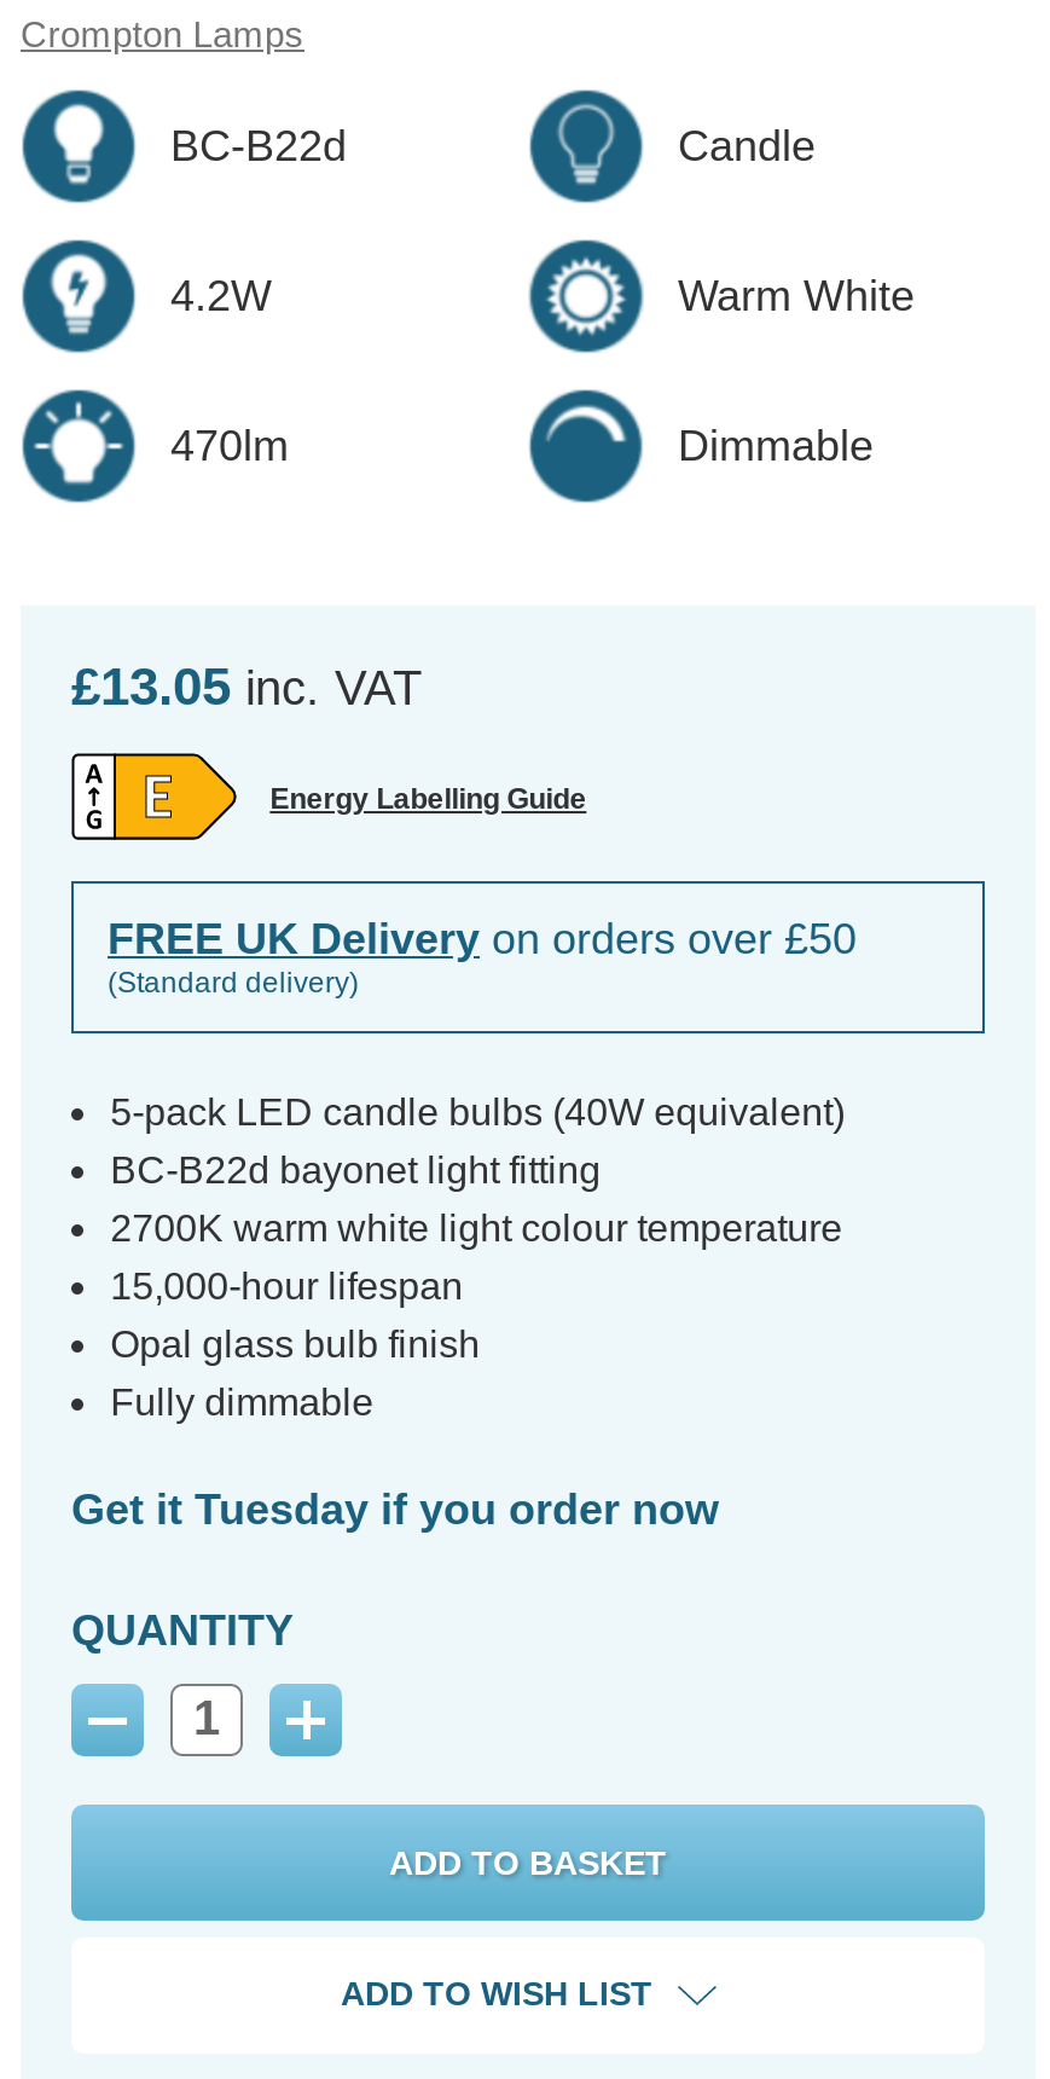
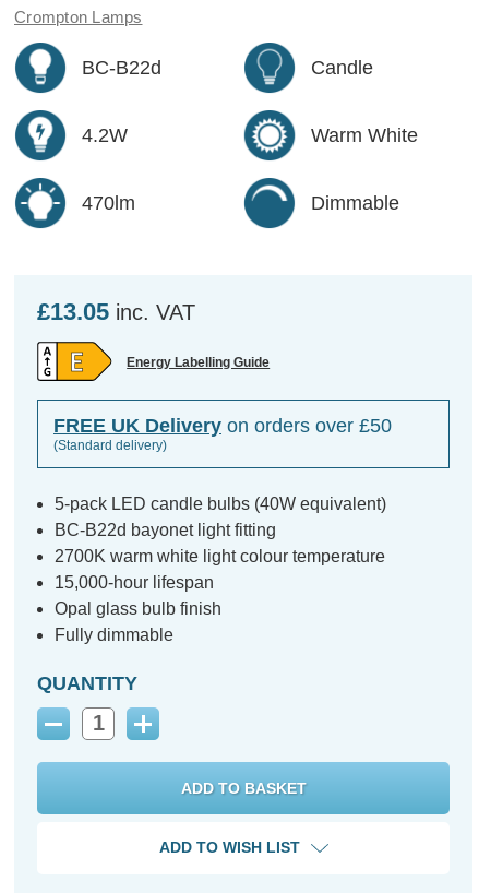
- Get it Tuesday if you order now
